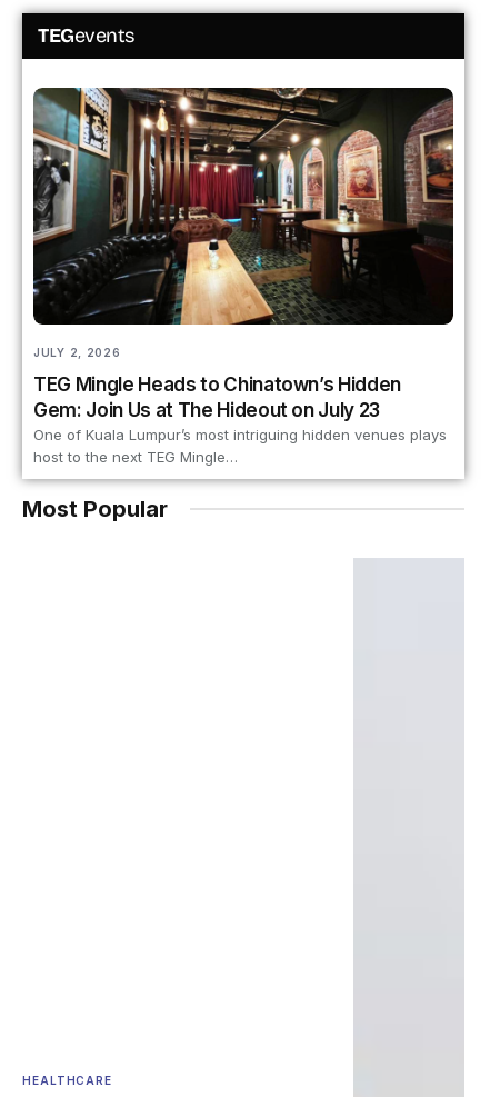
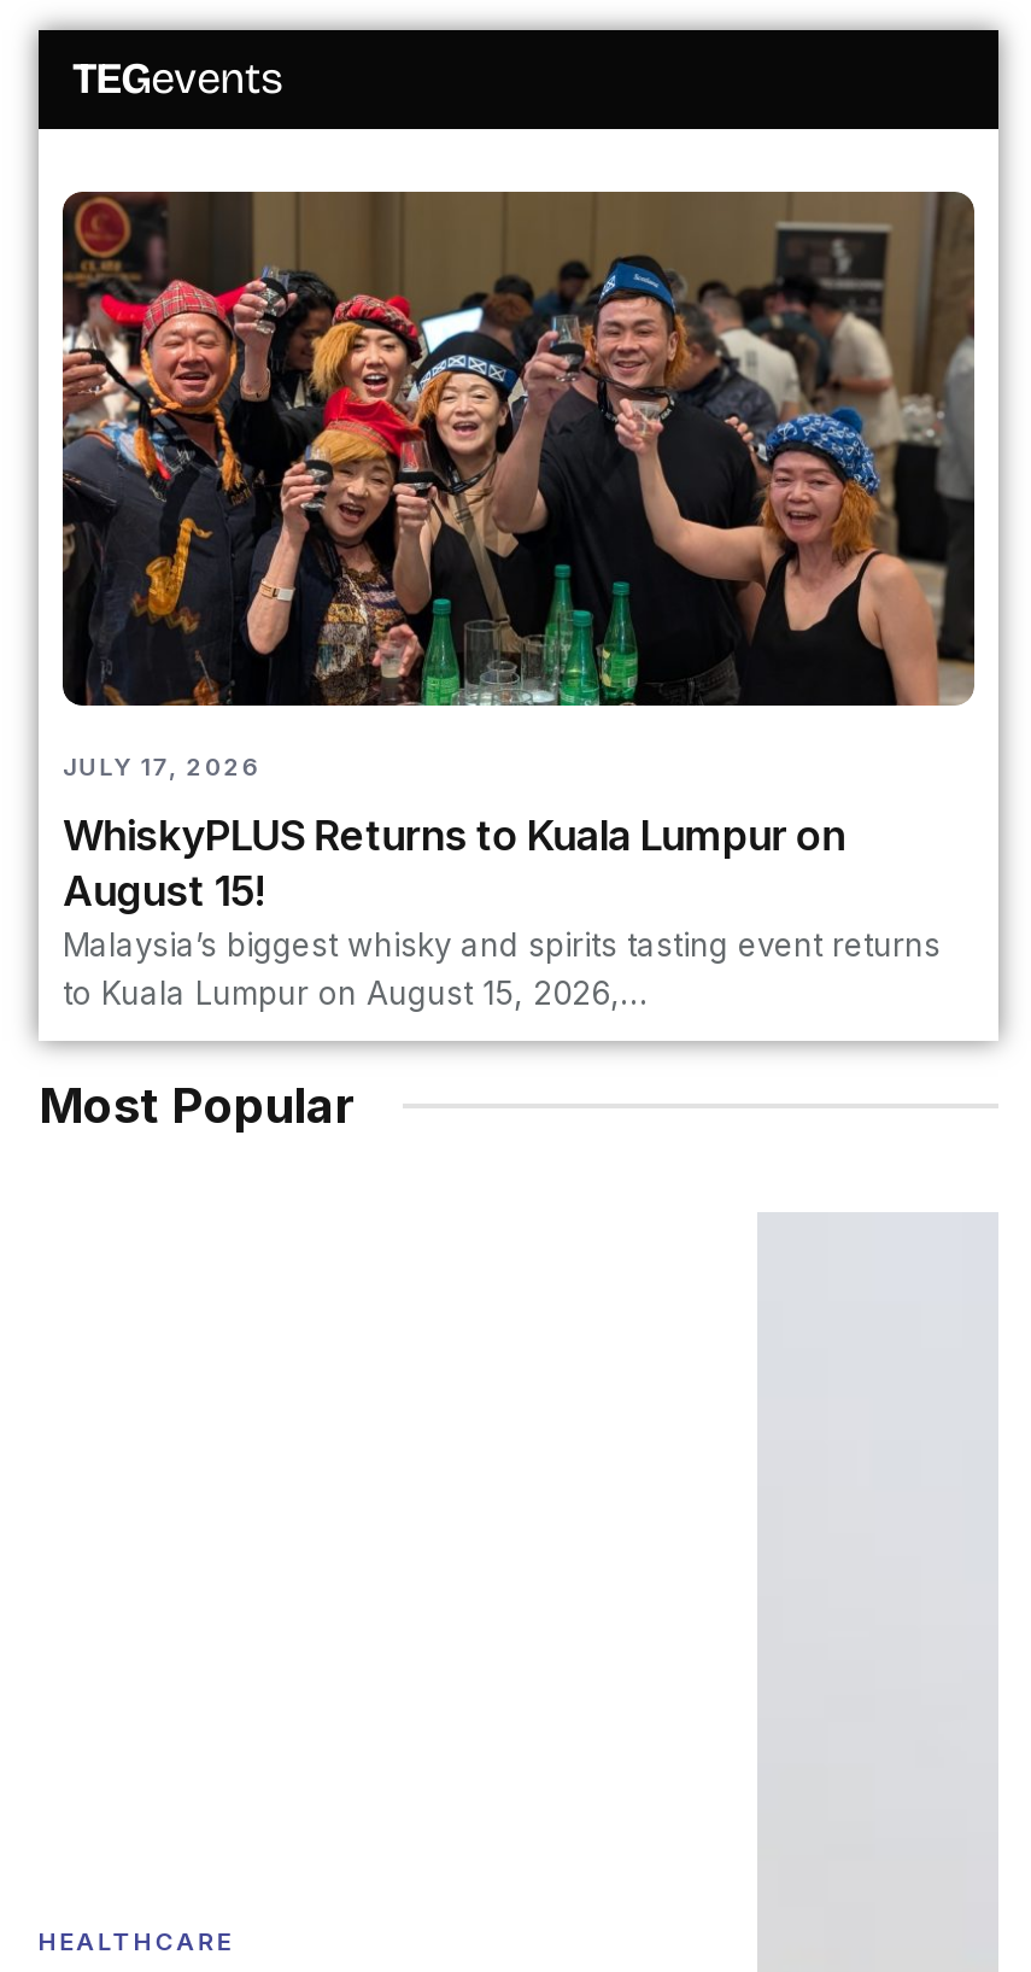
- [image]
- JULY 2, 2026
+ [image]
+ JULY 17, 2026

- TEG Mingle Heads to Chinatown’s Hidden
- Gem: Join Us at The Hideout on July 23
- One of Kuala Lumpur’s most intriguing hidden venues plays
- host to the next TEG Mingle…
+ WhiskyPLUS Returns to Kuala Lumpur on
+ August 15!
+ Malaysia’s biggest whisky and spirits tasting event returns
+ to Kuala Lumpur on August 15, 2026,…
